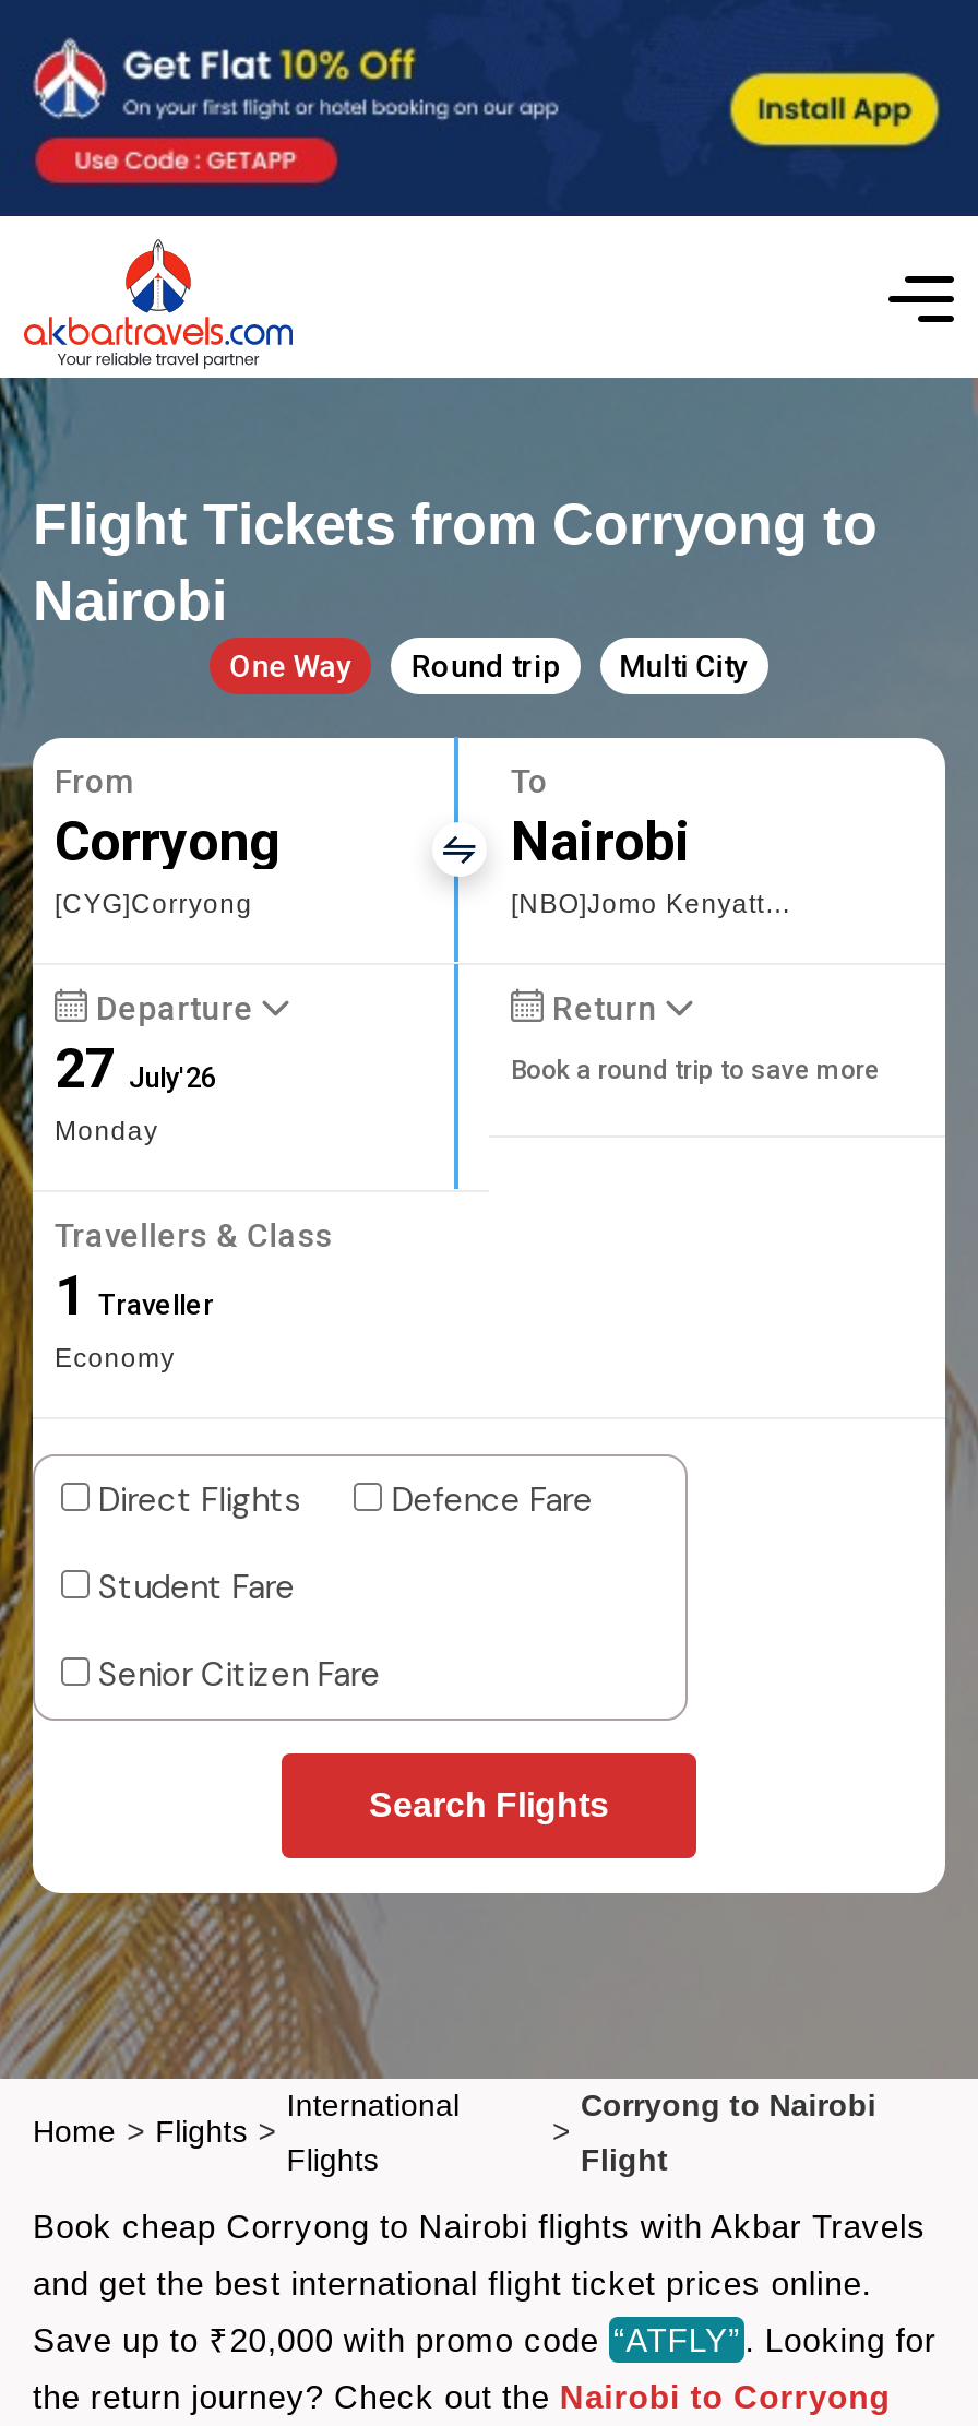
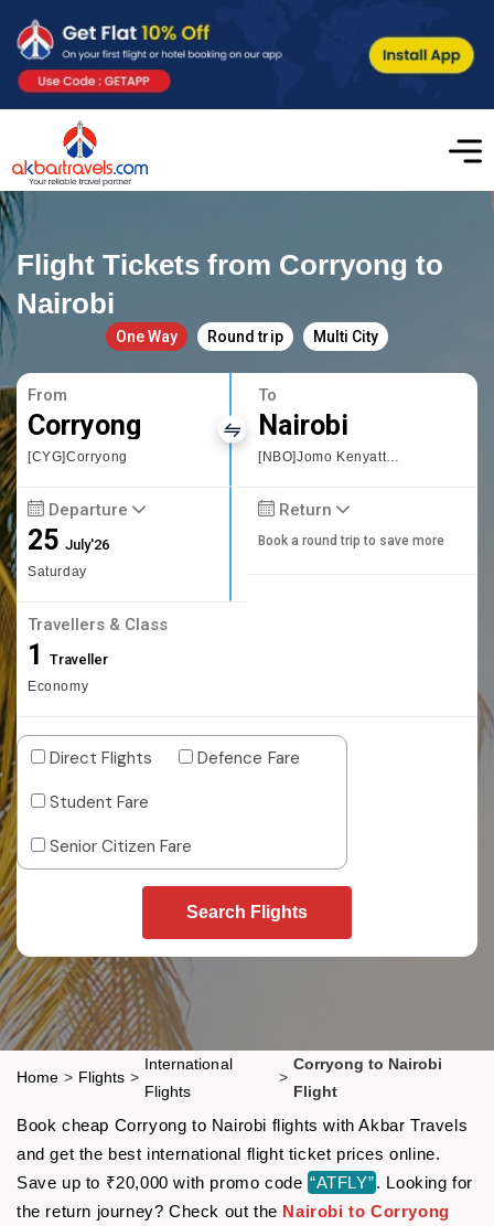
- 27 July'26
- Monday
+ 25 July'26
+ Saturday
